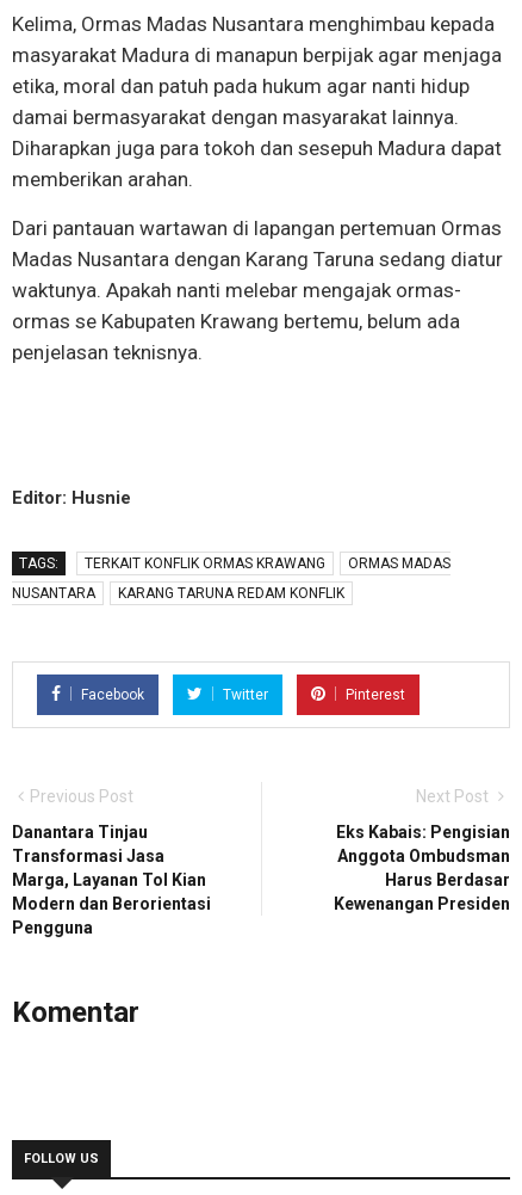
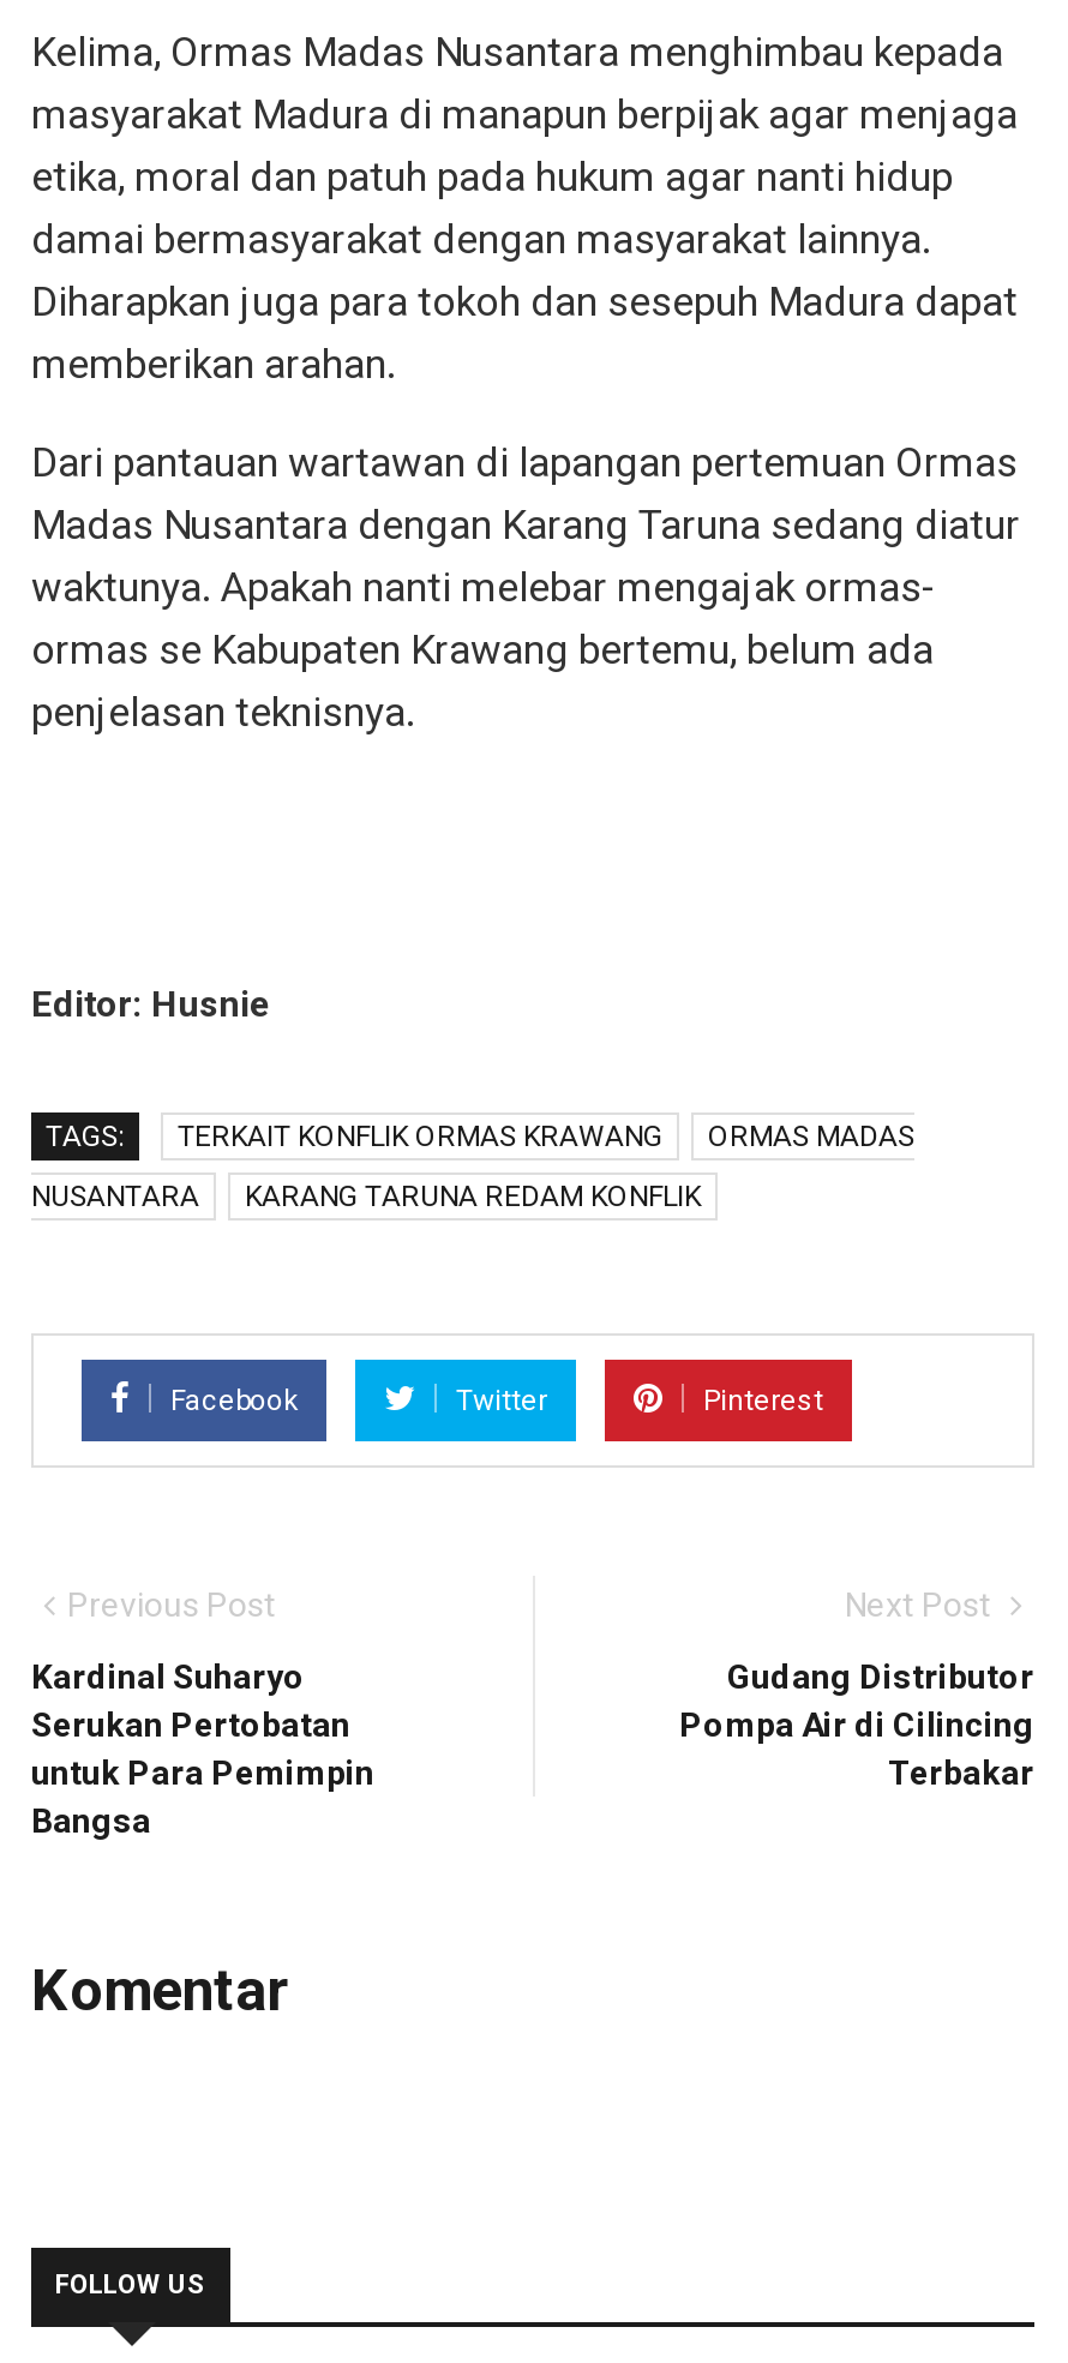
- Danantara Tinjau
- Transformasi Jasa
- Marga, Layanan Tol Kian
- Modern dan Berorientasi
- Pengguna
+ Kardinal Suharyo
+ Serukan Pertobatan
+ untuk Para Pemimpin
+ Bangsa

- Eks Kabais: Pengisian
- Anggota Ombudsman
- Harus Berdasar
- Kewenangan Presiden
+ Gudang Distributor
+ Pompa Air di Cilincing
+ Terbakar
